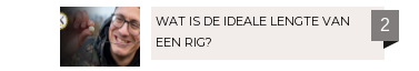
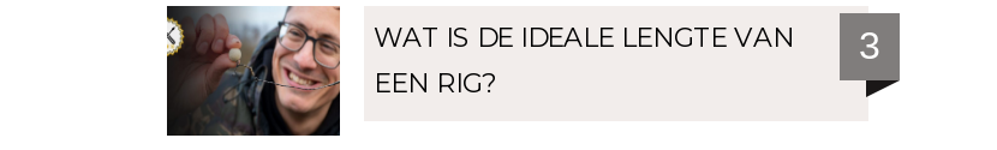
- WAT IS DE IDEALE LENGTE VAN 2
+ WAT IS DE IDEALE LENGTE VAN 3
